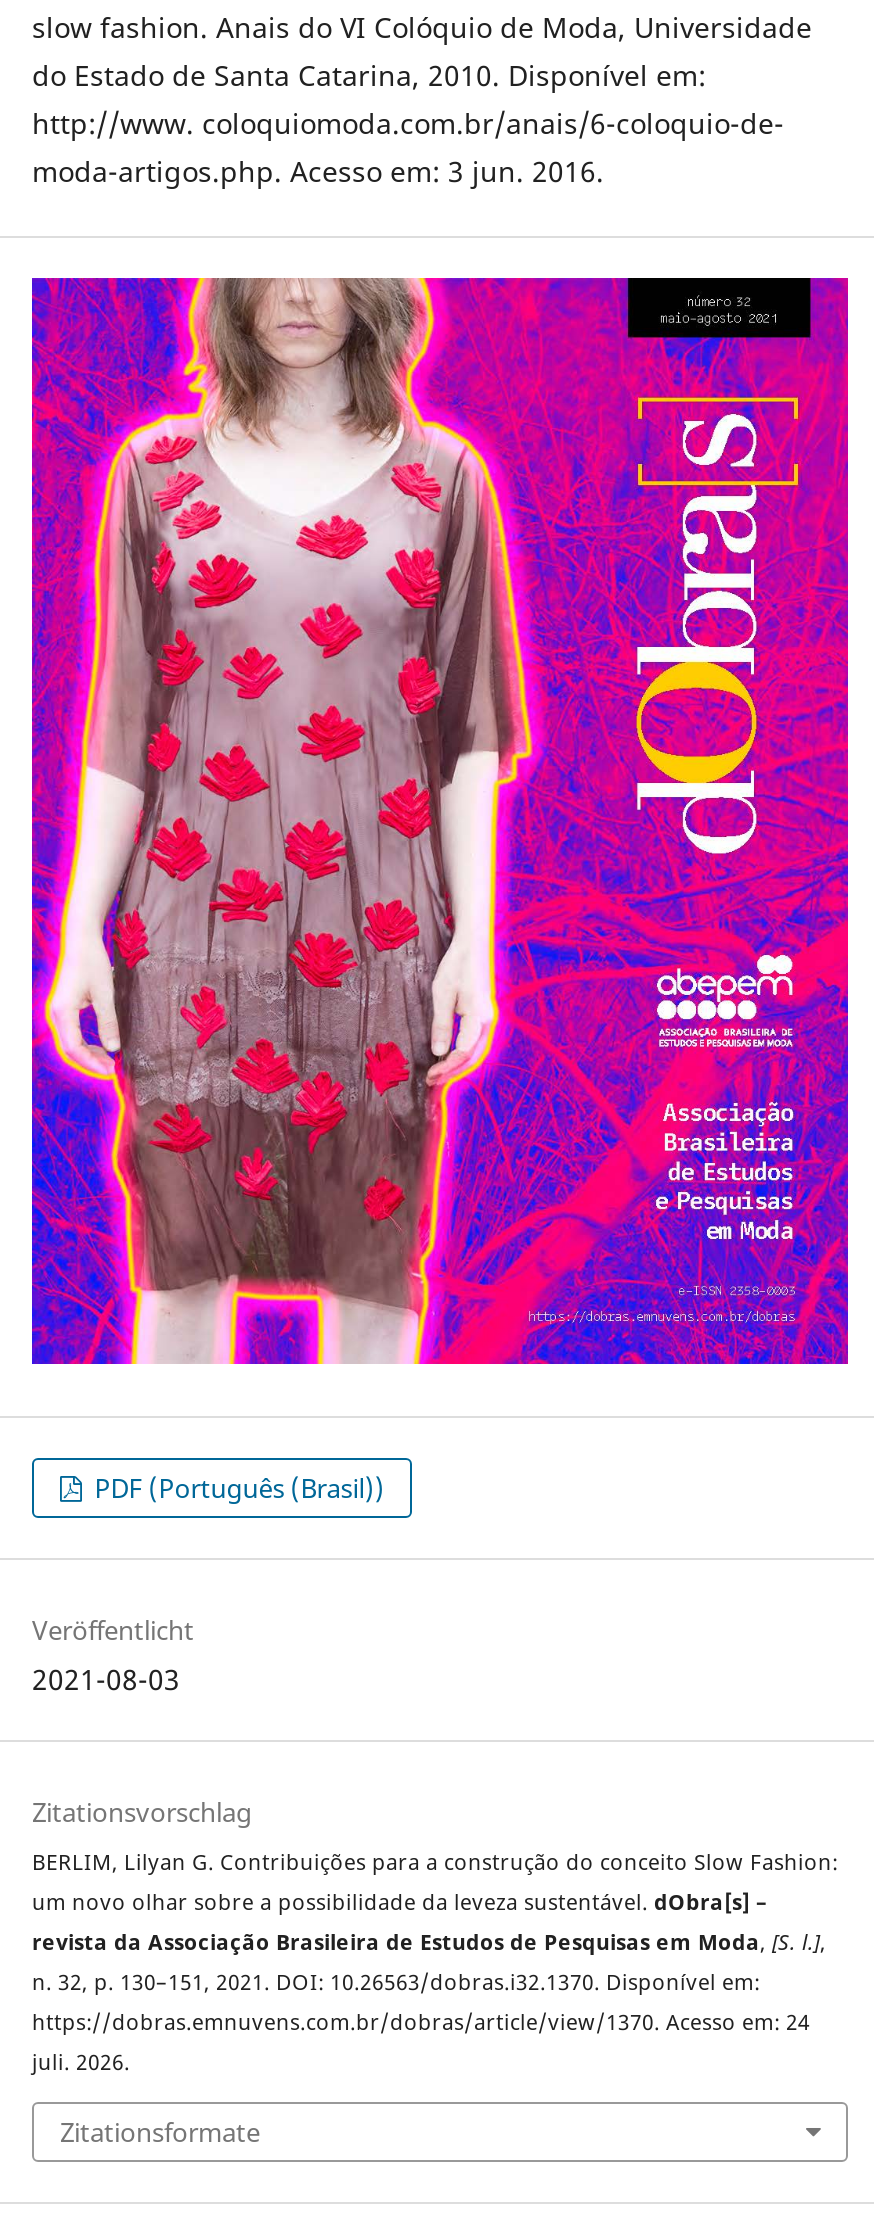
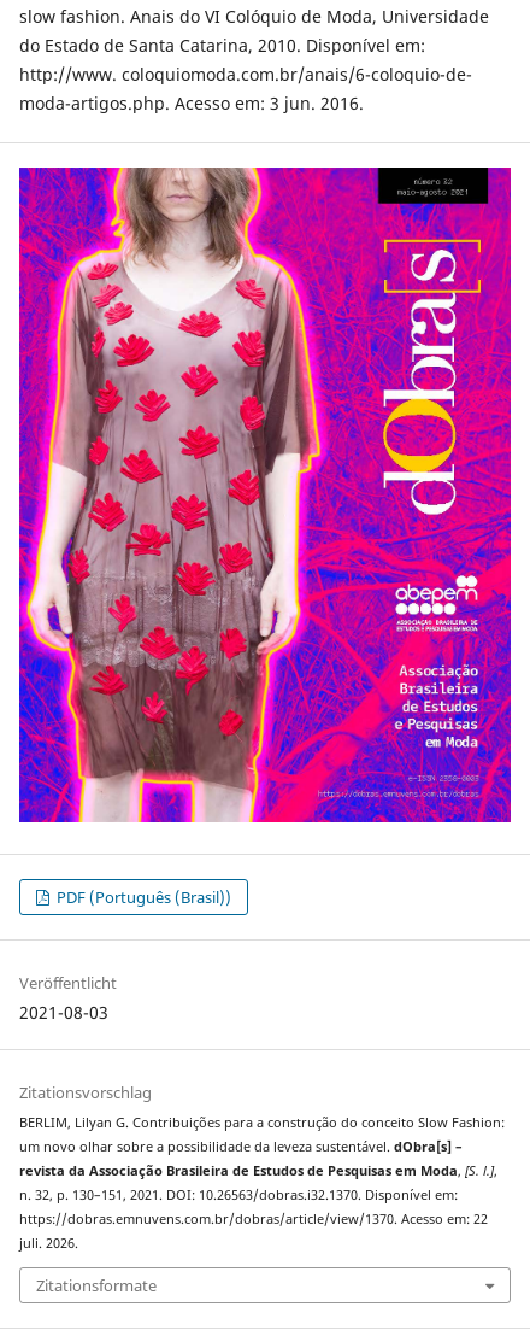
- https://dobras.emnuvens.com.br/dobras/article/view/1370. Acesso em: 24
+ https://dobras.emnuvens.com.br/dobras/article/view/1370. Acesso em: 22
